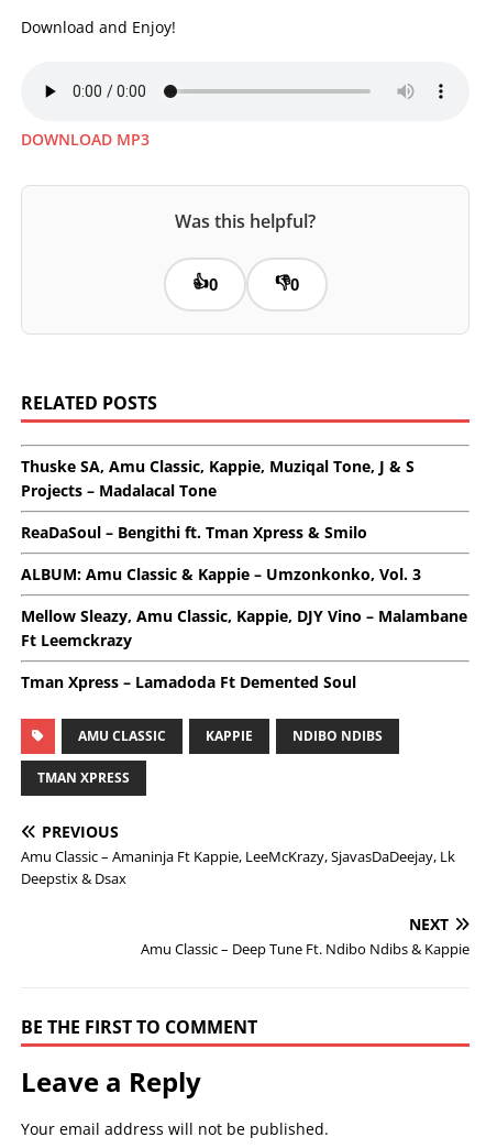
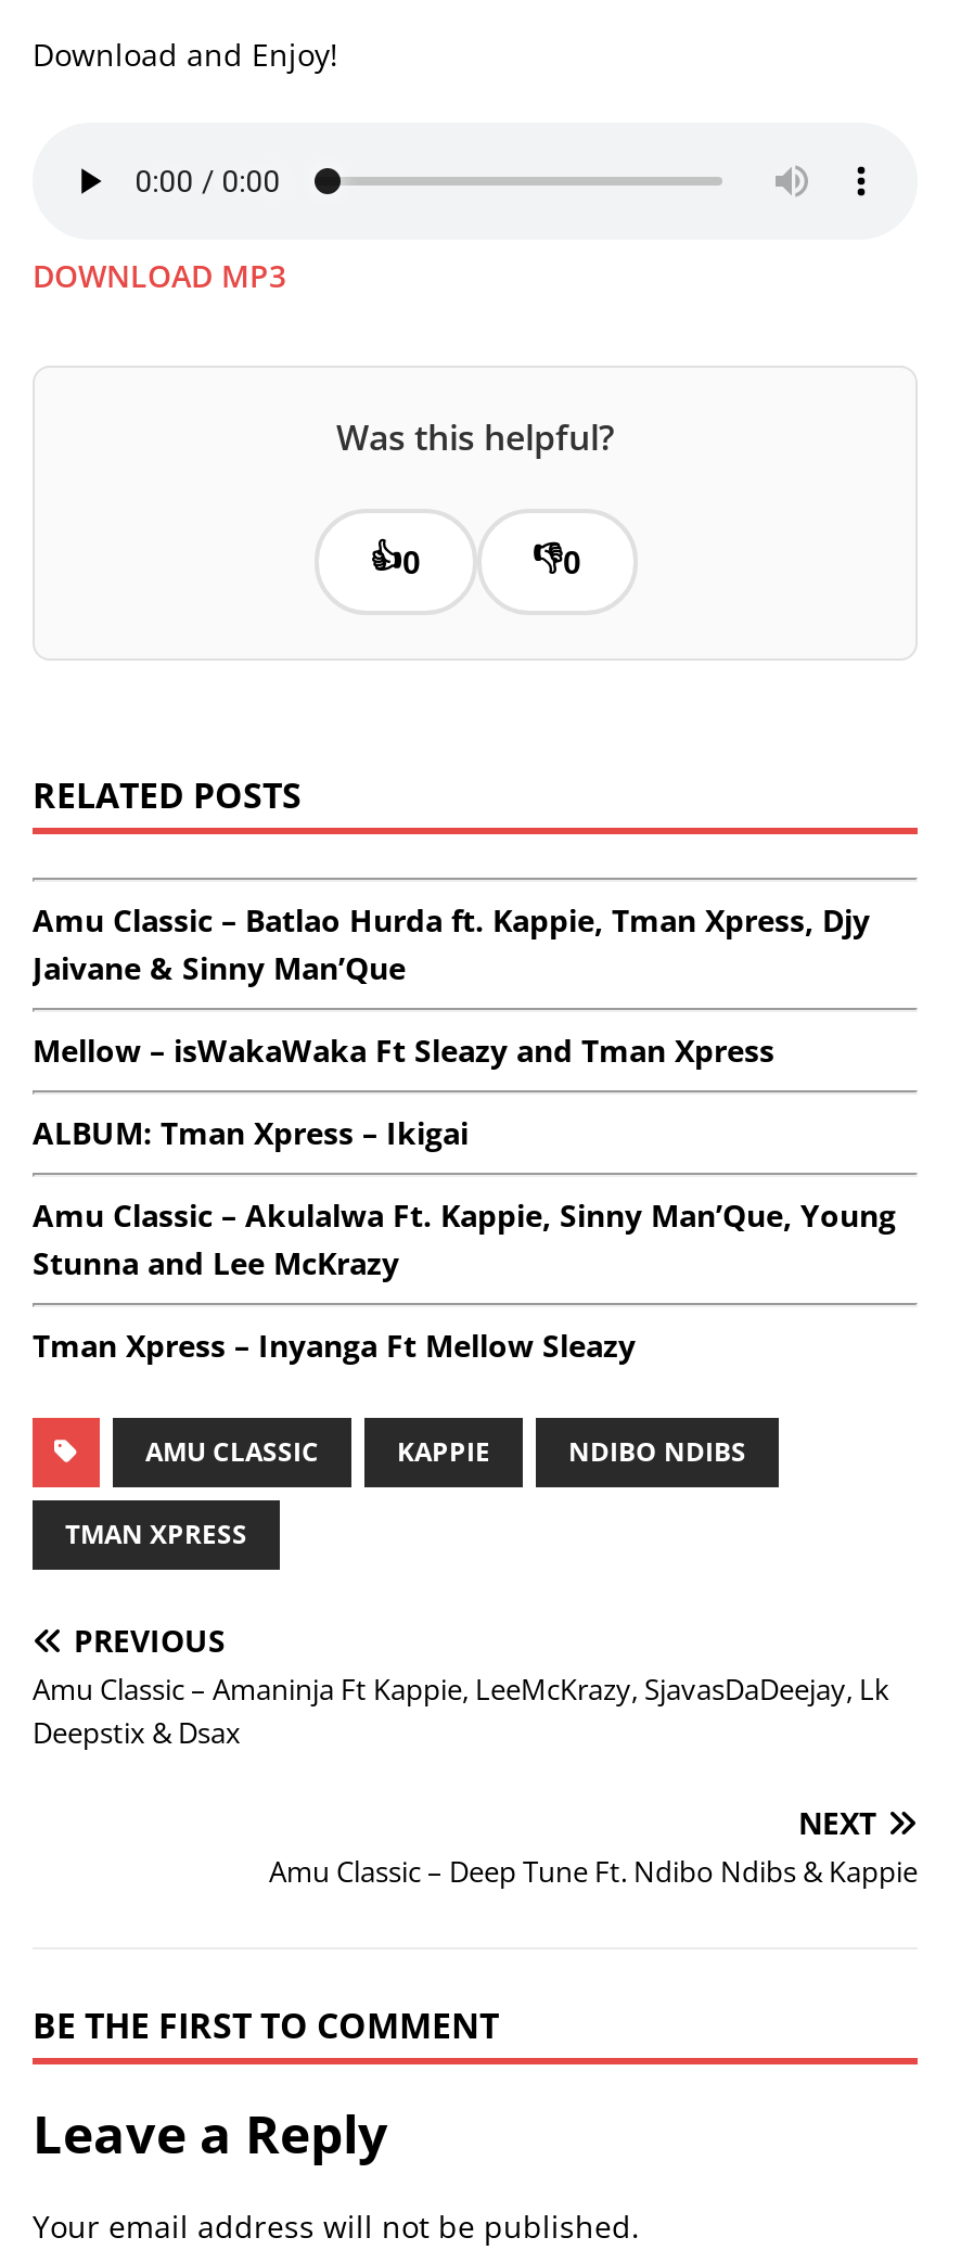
- Thuske SA, Amu Classic, Kappie, Muziqal Tone, J & S
- Projects – Madalacal Tone
+ Amu Classic – Batlao Hurda ft. Kappie, Tman Xpress, Djy
+ Jaivane & Sinny Man’Que

- ReaDaSoul – Bengithi ft. Tman Xpress & Smilo
+ Mellow – isWakaWaka Ft Sleazy and Tman Xpress

- ALBUM: Amu Classic & Kappie – Umzonkonko, Vol. 3
+ ALBUM: Tman Xpress – Ikigai

- Mellow Sleazy, Amu Classic, Kappie, DJY Vino – Malambane
- Ft Leemckrazy
+ Amu Classic – Akulalwa Ft. Kappie, Sinny Man’Que, Young
+ Stunna and Lee McKrazy

- Tman Xpress – Lamadoda Ft Demented Soul
+ Tman Xpress – Inyanga Ft Mellow Sleazy
